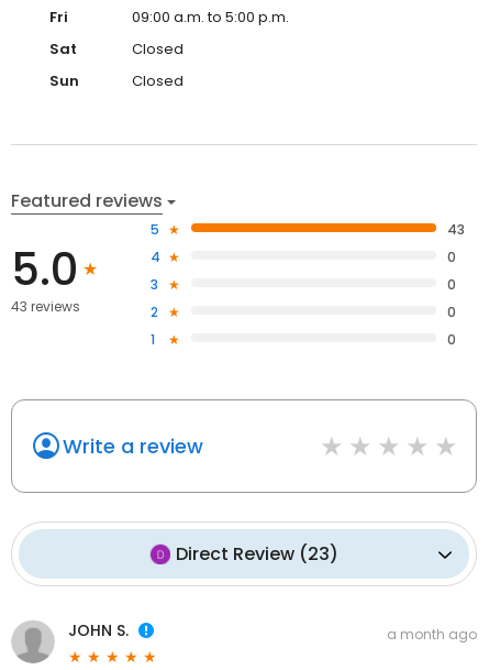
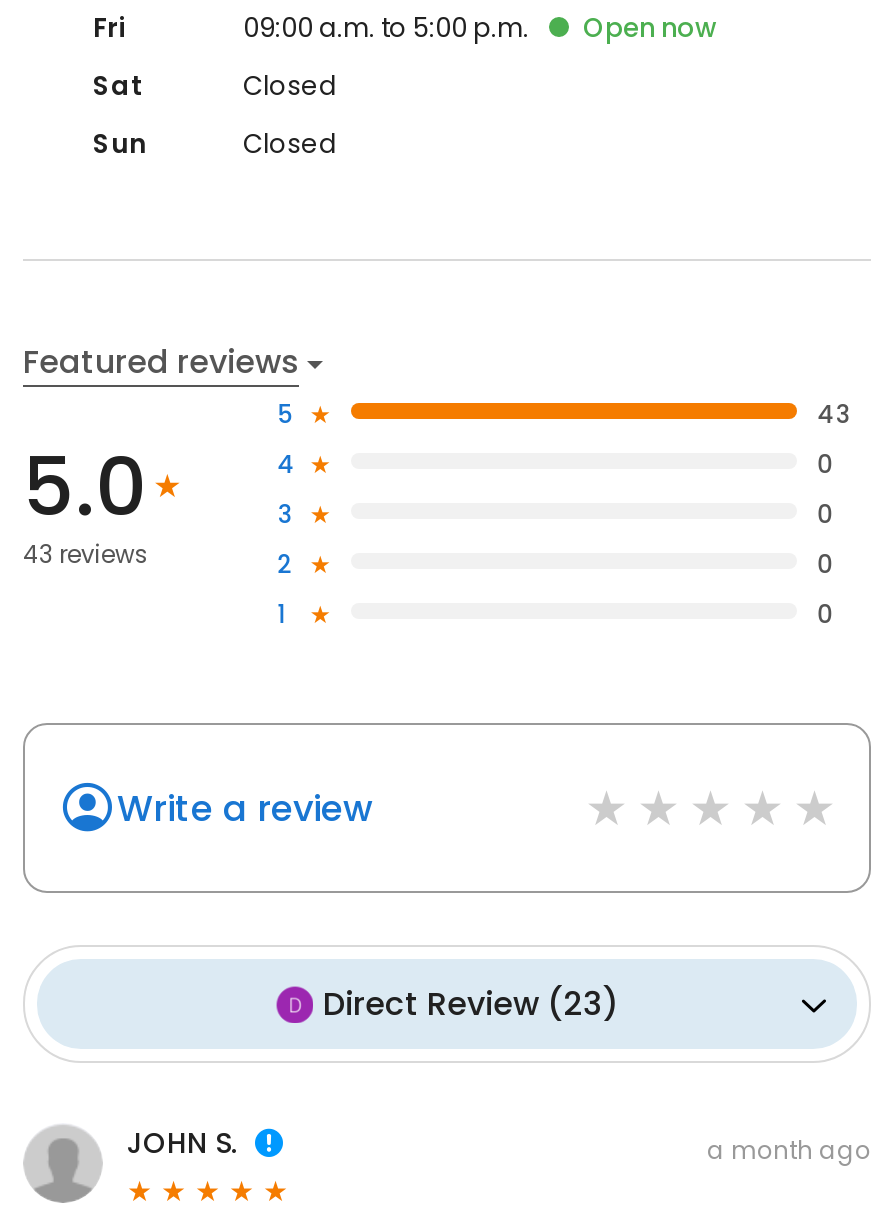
+ Open now
